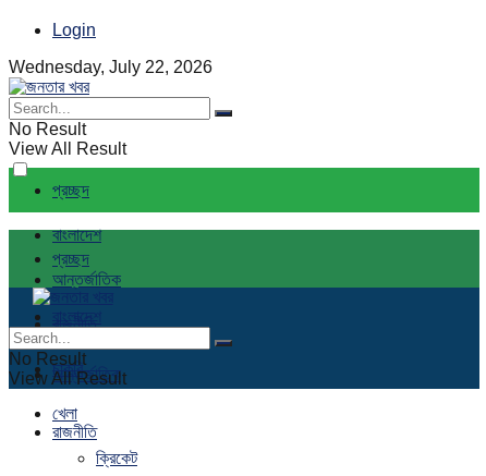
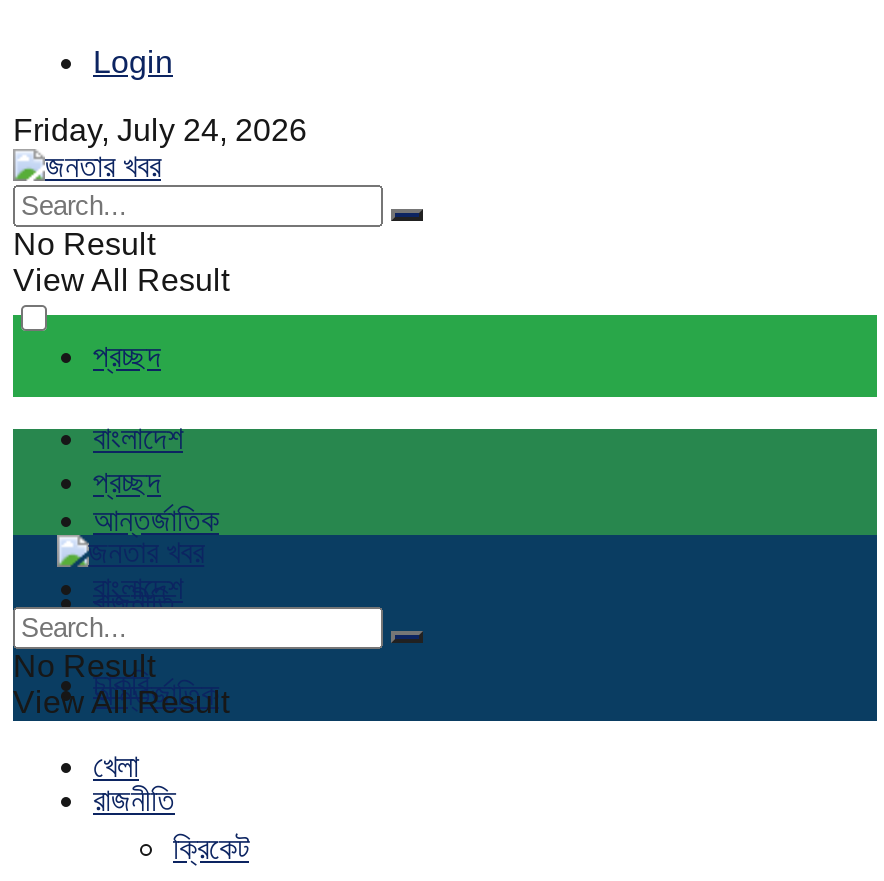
- Wednesday, July 22, 2026
+ Friday, July 24, 2026
